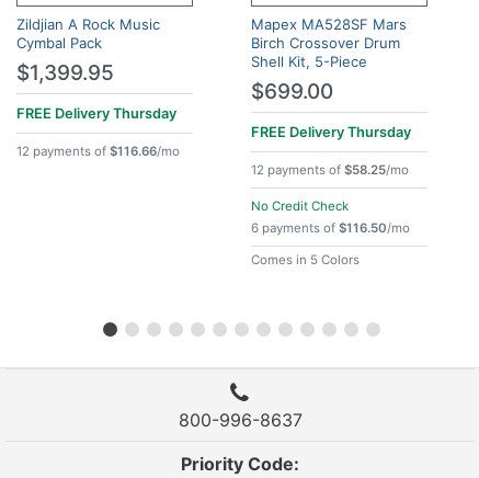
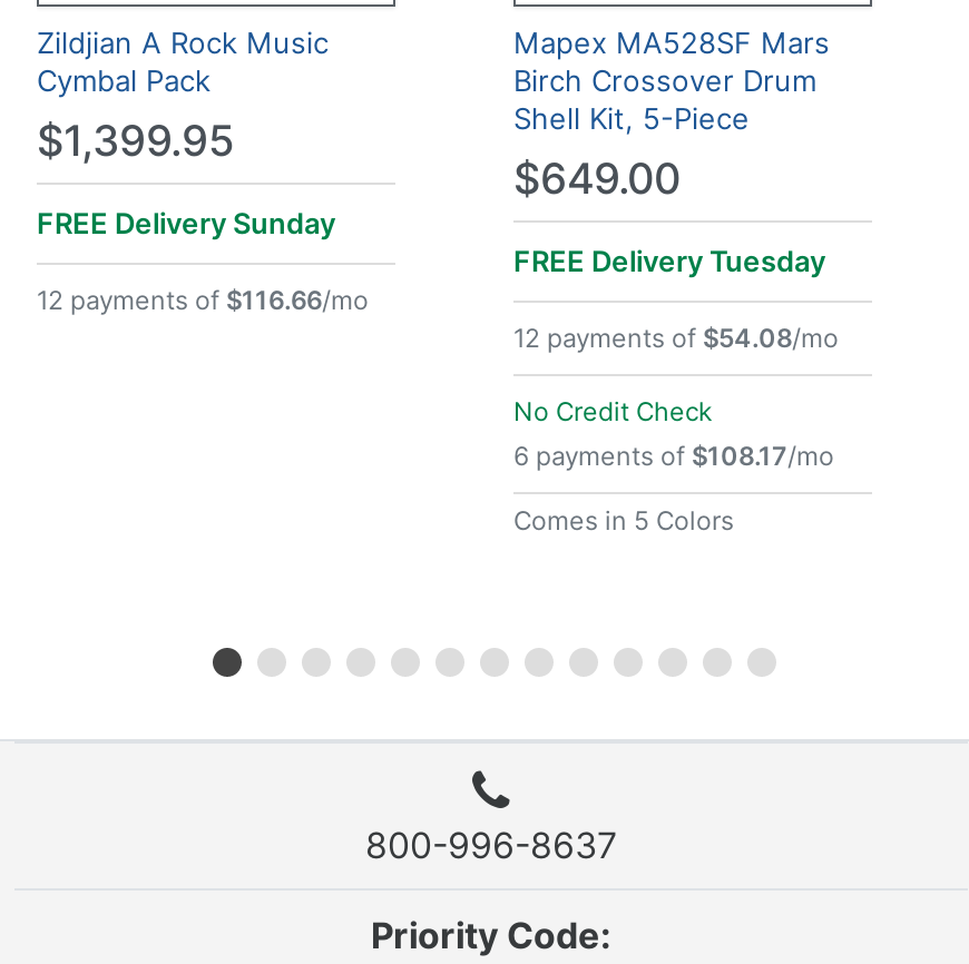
- $699.00
+ $649.00

- FREE Delivery Thursday
+ FREE Delivery Sunday

- FREE Delivery Thursday
+ FREE Delivery Tuesday

- 12 payments of $58.25/mo
+ 12 payments of $54.08/mo

- 6 payments of $116.50/mo
+ 6 payments of $108.17/mo
